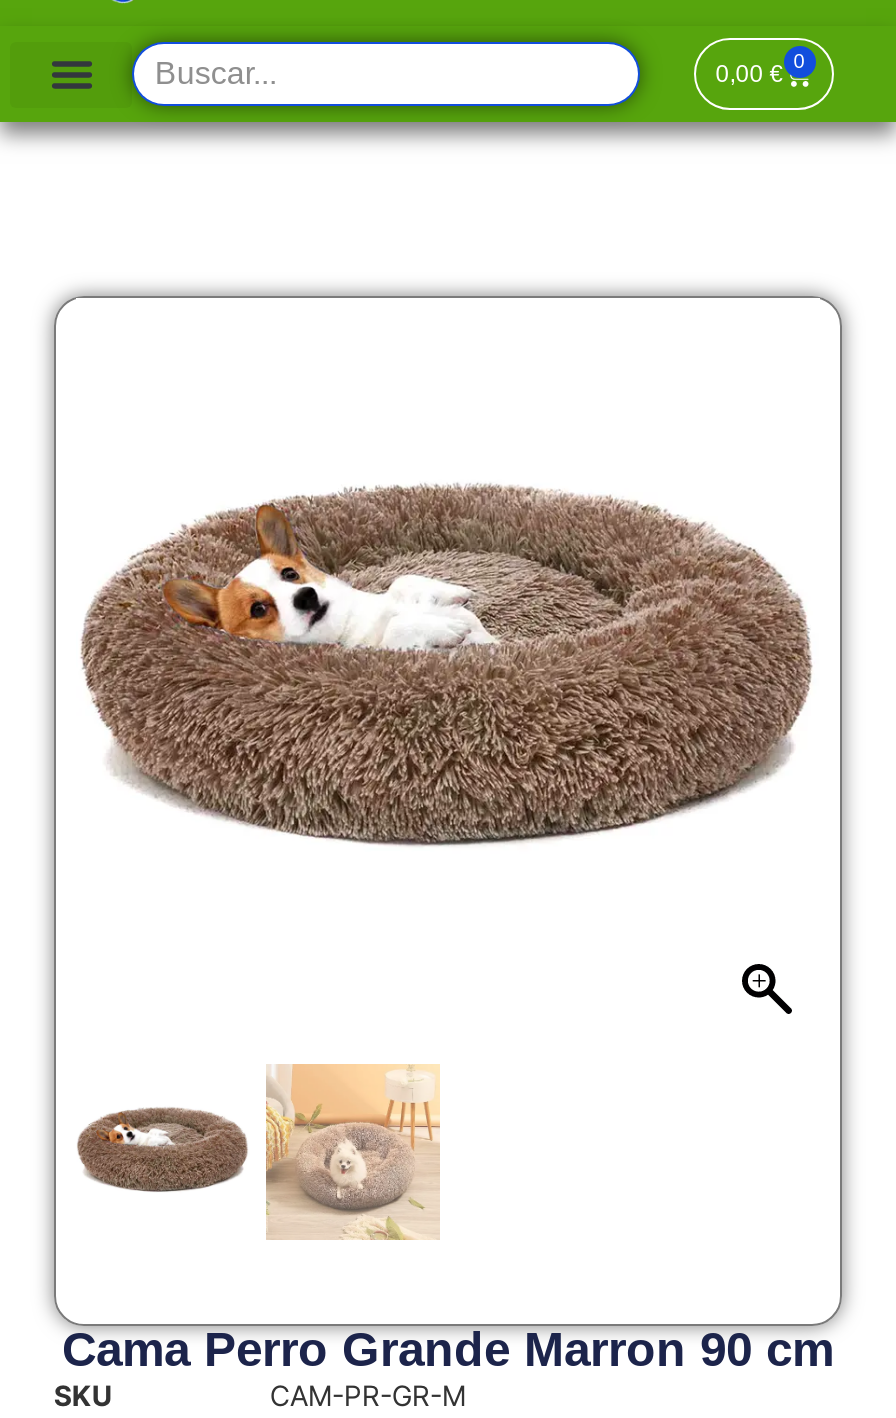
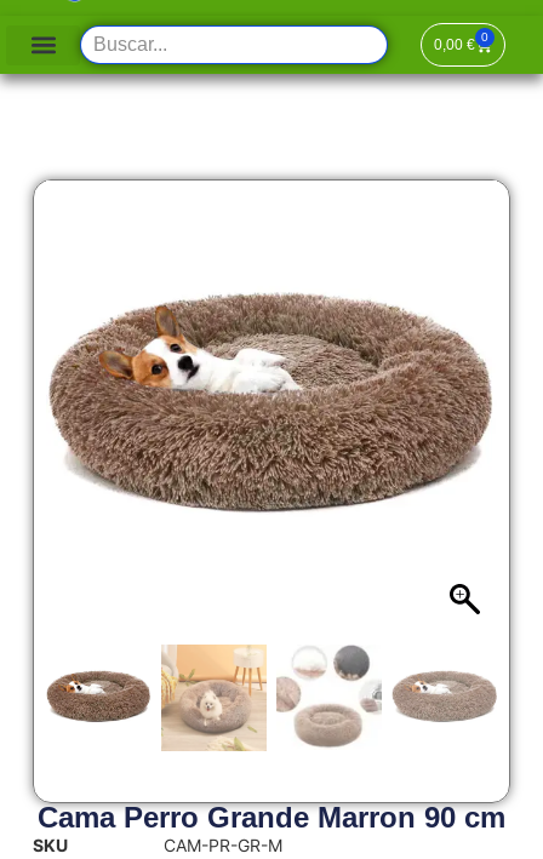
+ [image]

+ [image]
